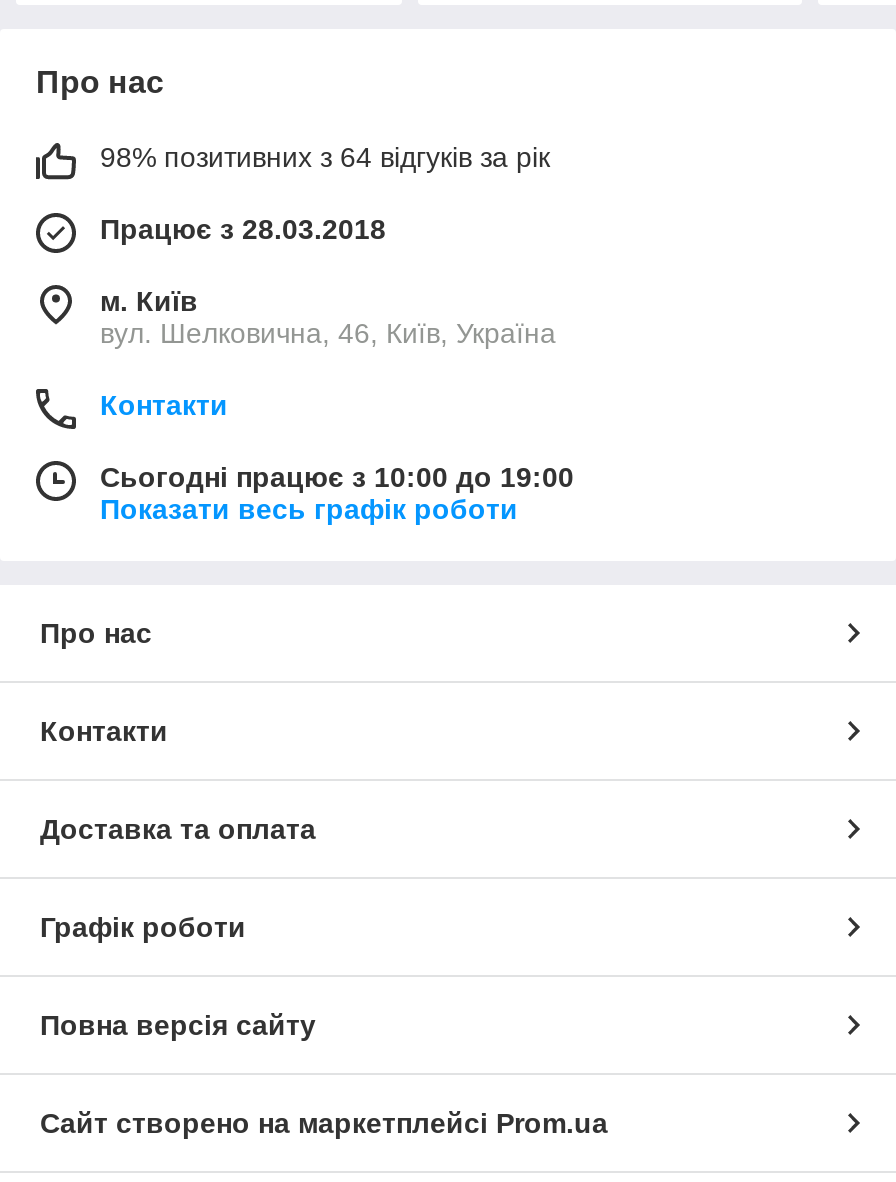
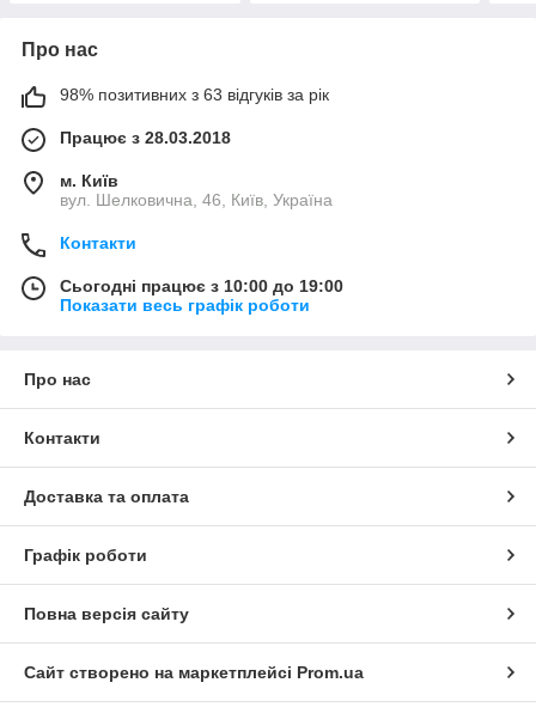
- 98% позитивних з 64 відгуків за рік
+ 98% позитивних з 63 відгуків за рік
